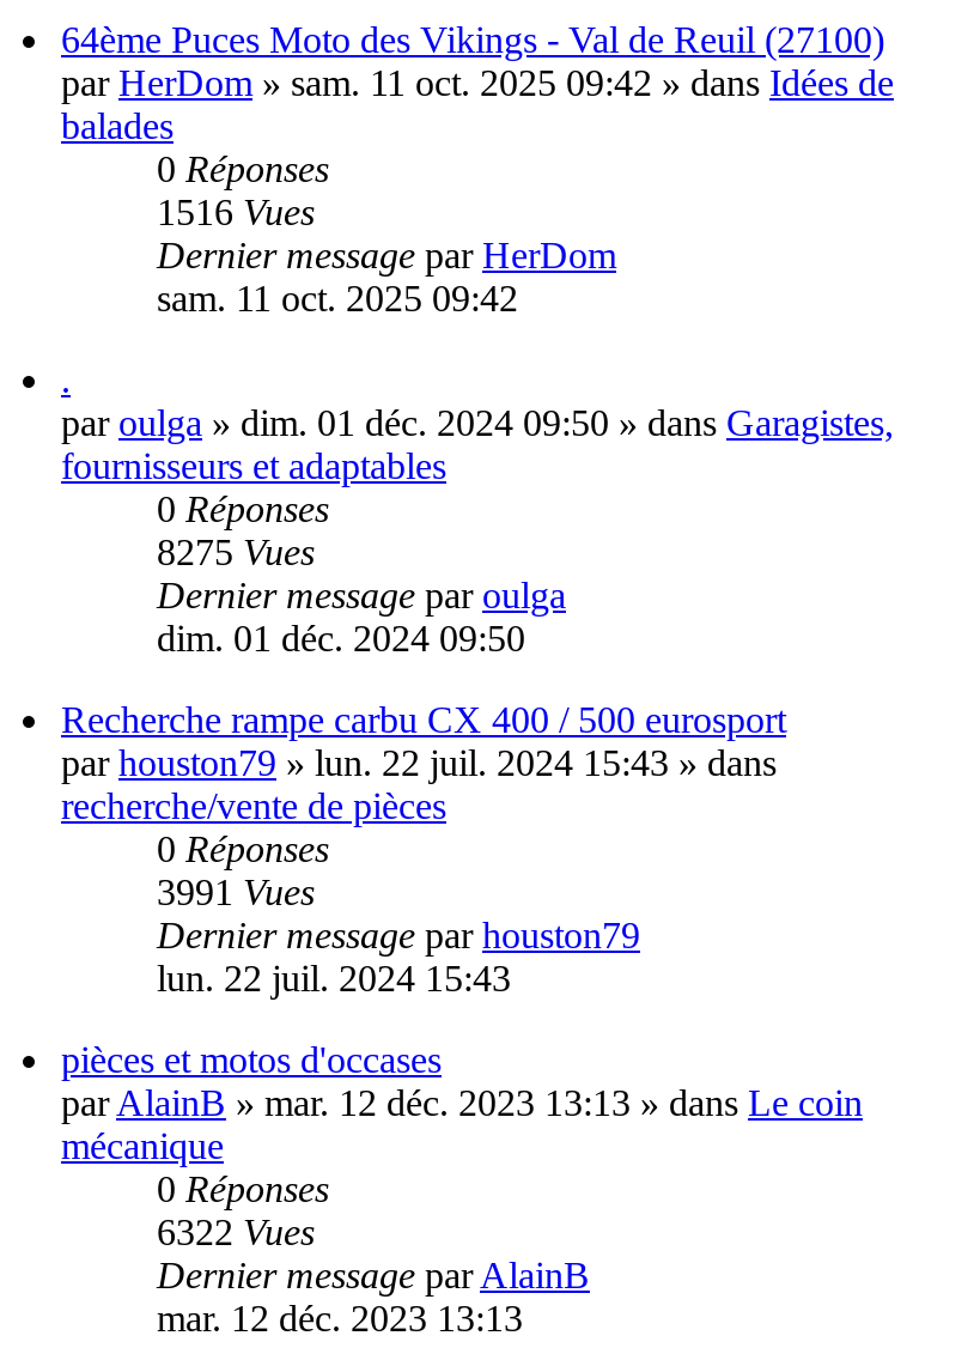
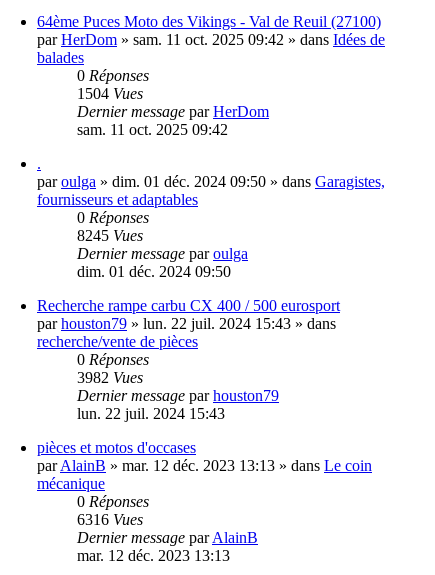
- 1516 Vues
+ 1504 Vues

- 8275 Vues
+ 8245 Vues

- 3991 Vues
+ 3982 Vues

- 6322 Vues
+ 6316 Vues
